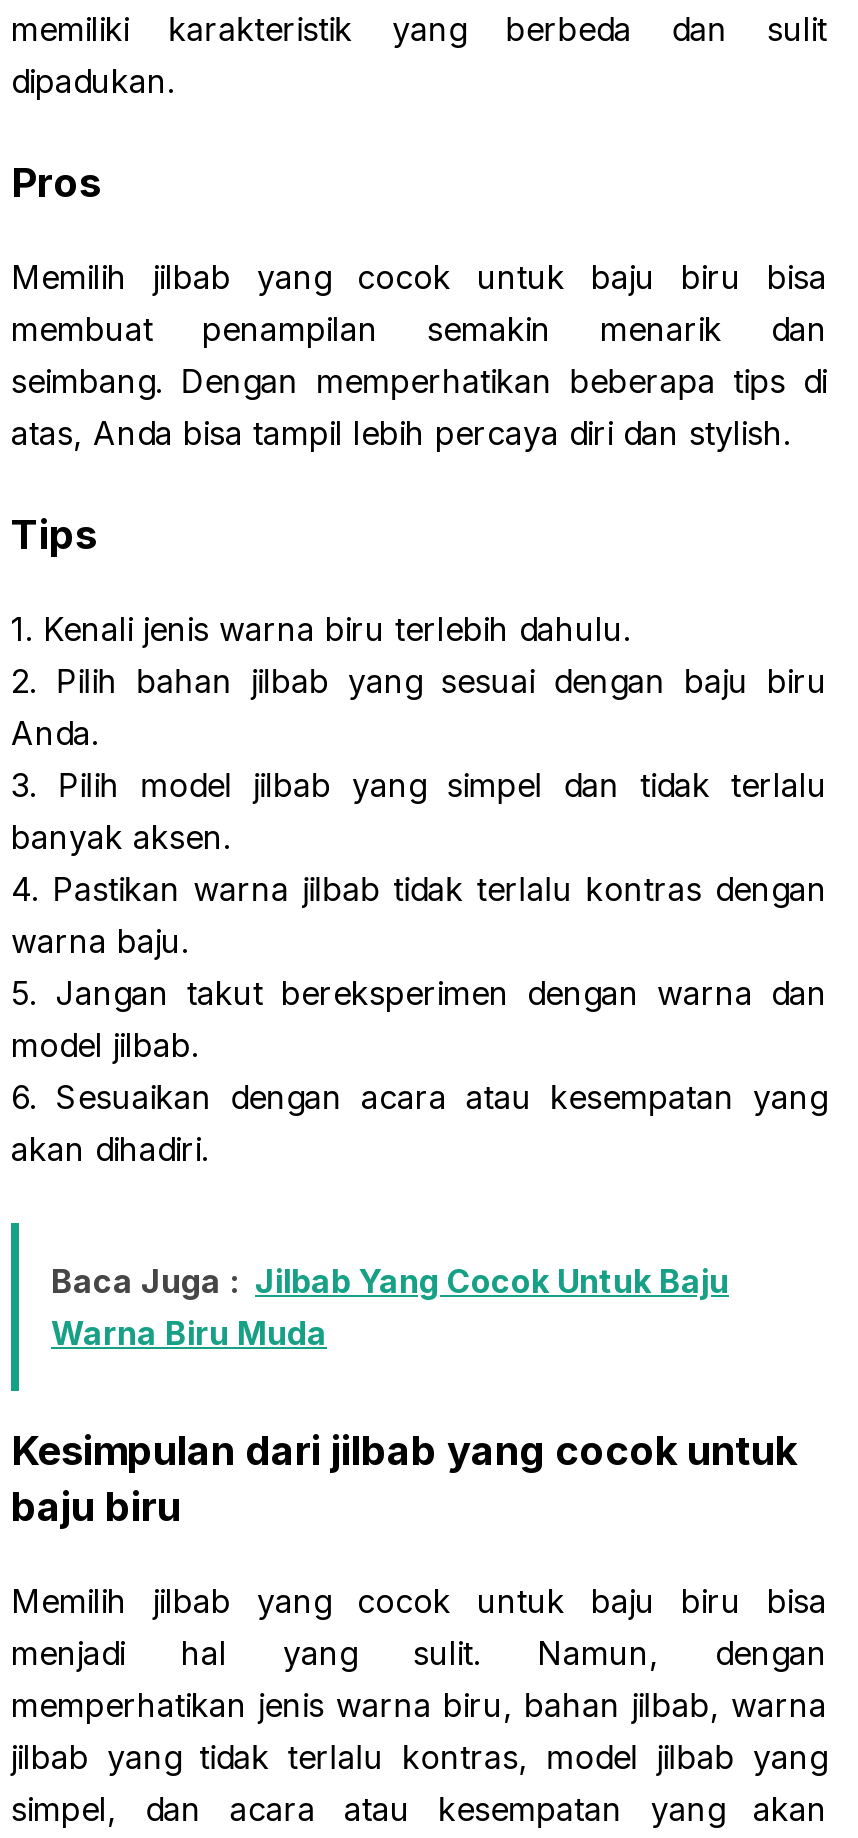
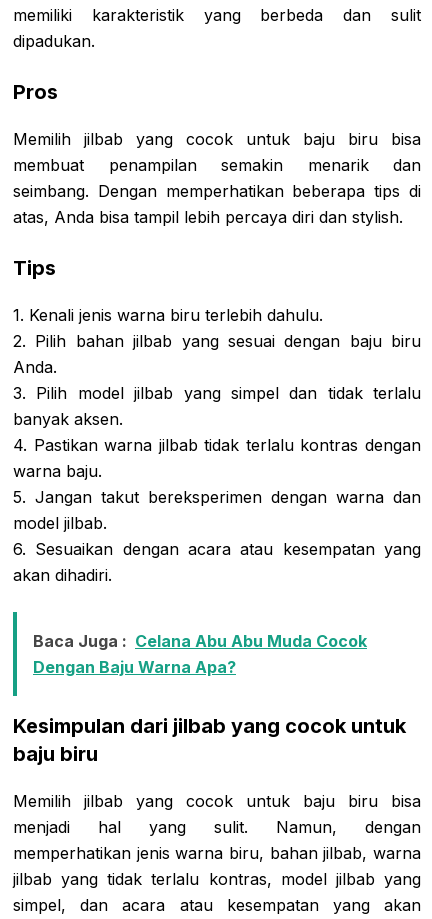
- Baca Juga : Jilbab Yang Cocok Untuk Baju
- Warna Biru Muda
+ Baca Juga : Celana Abu Abu Muda Cocok
+ Dengan Baju Warna Apa?
